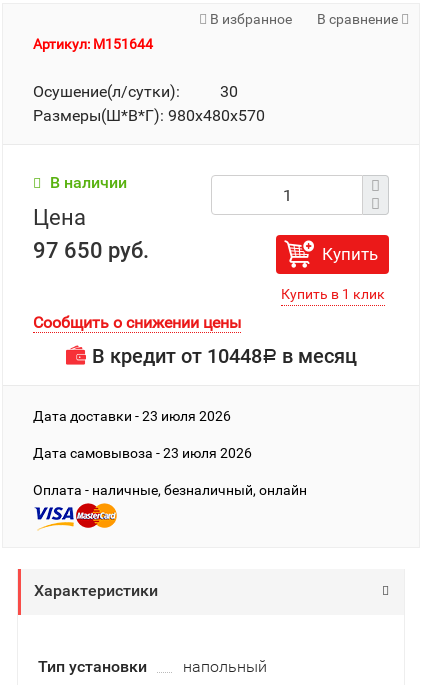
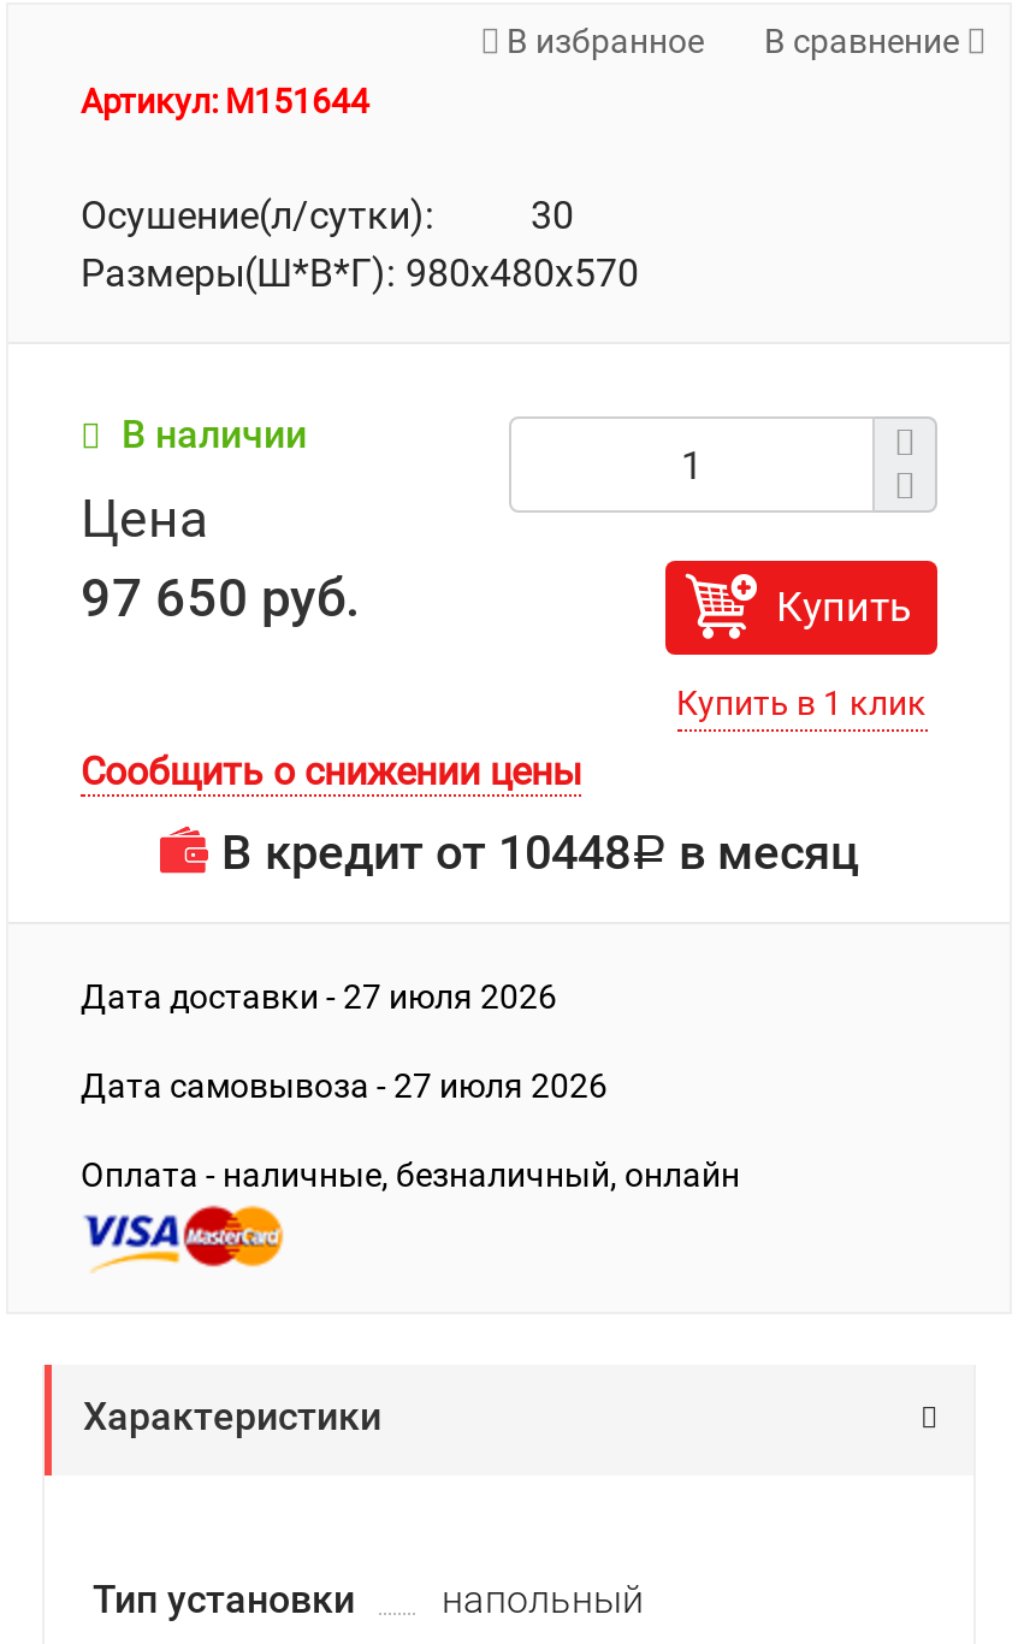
- Дата доставки - 23 июля 2026
+ Дата доставки - 27 июля 2026

- Дата cамовывоза - 23 июля 2026
+ Дата cамовывоза - 27 июля 2026
